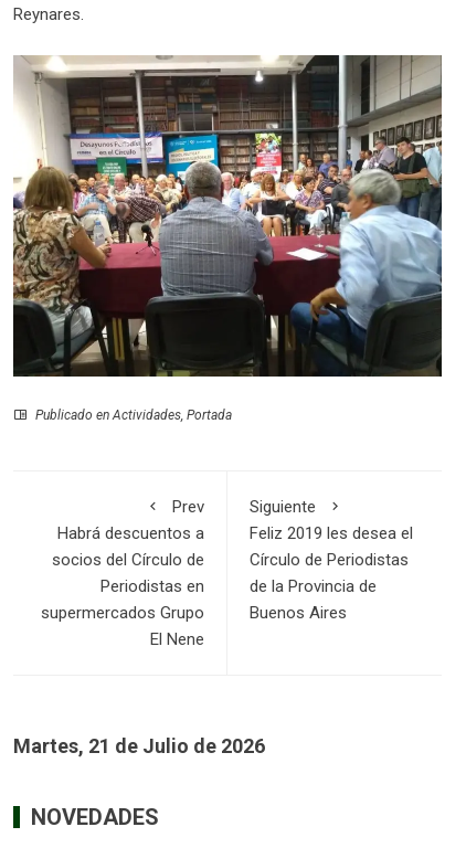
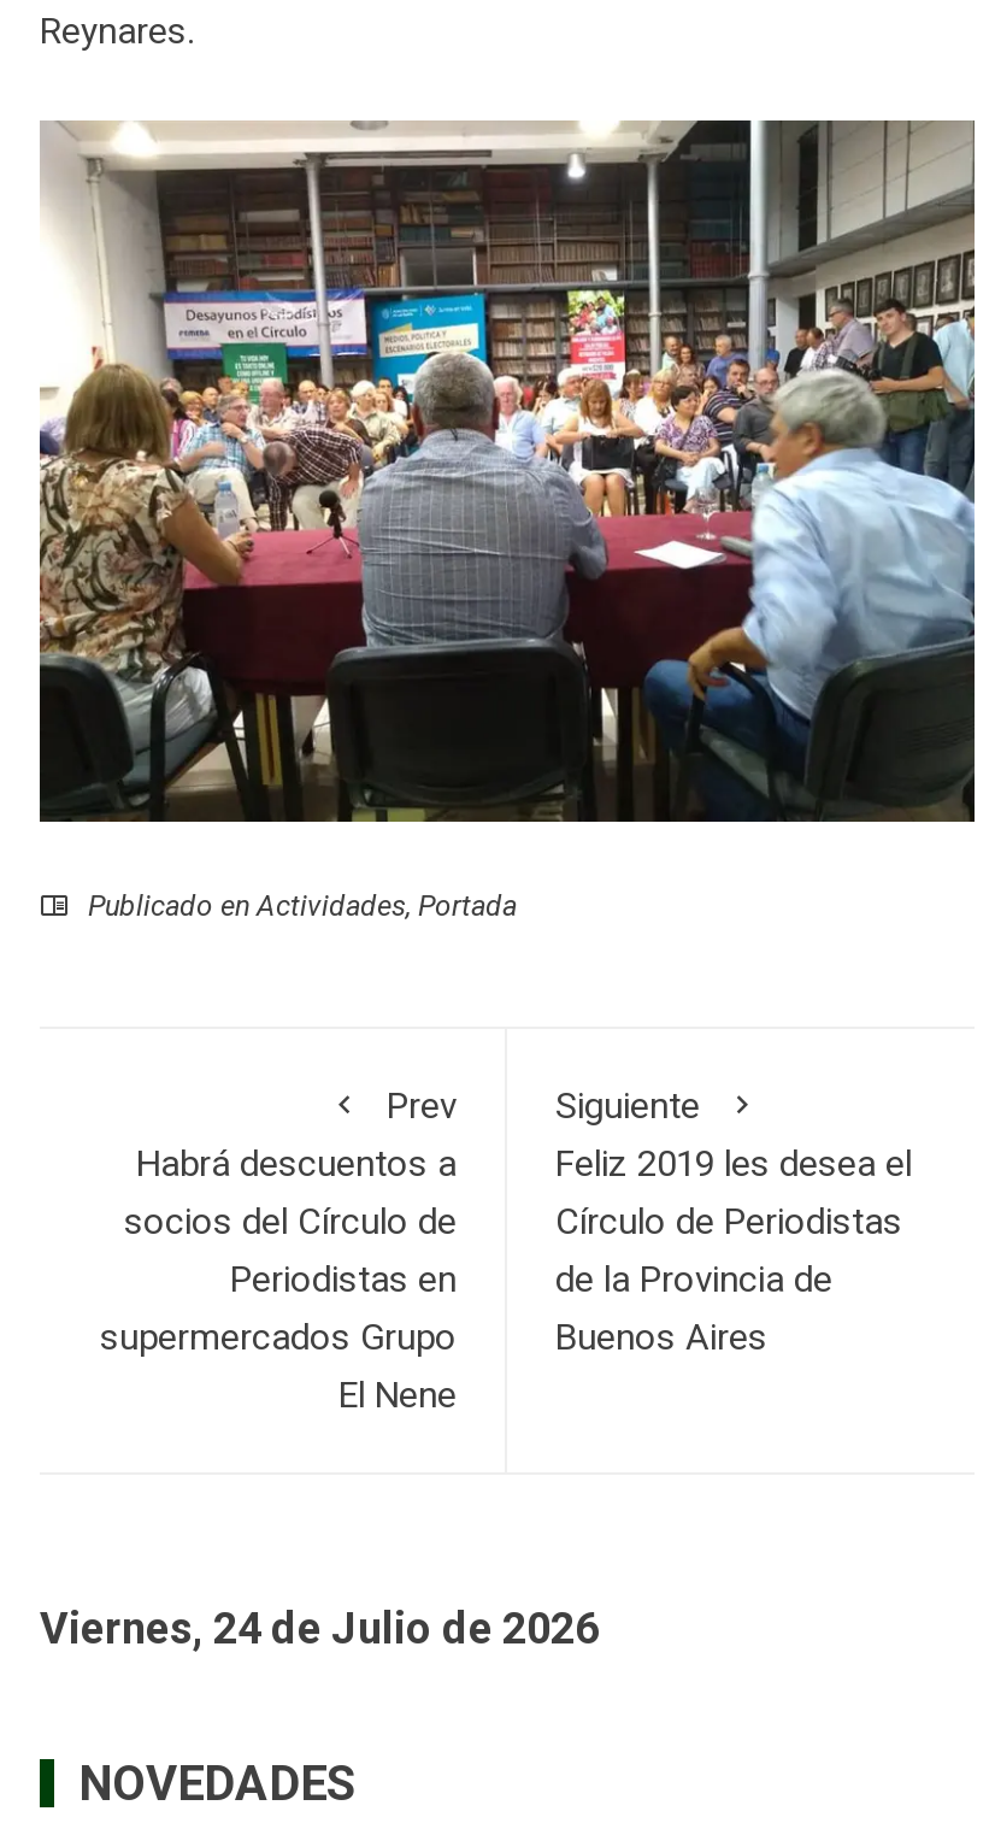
- Martes, 21 de Julio de 2026
+ Viernes, 24 de Julio de 2026
